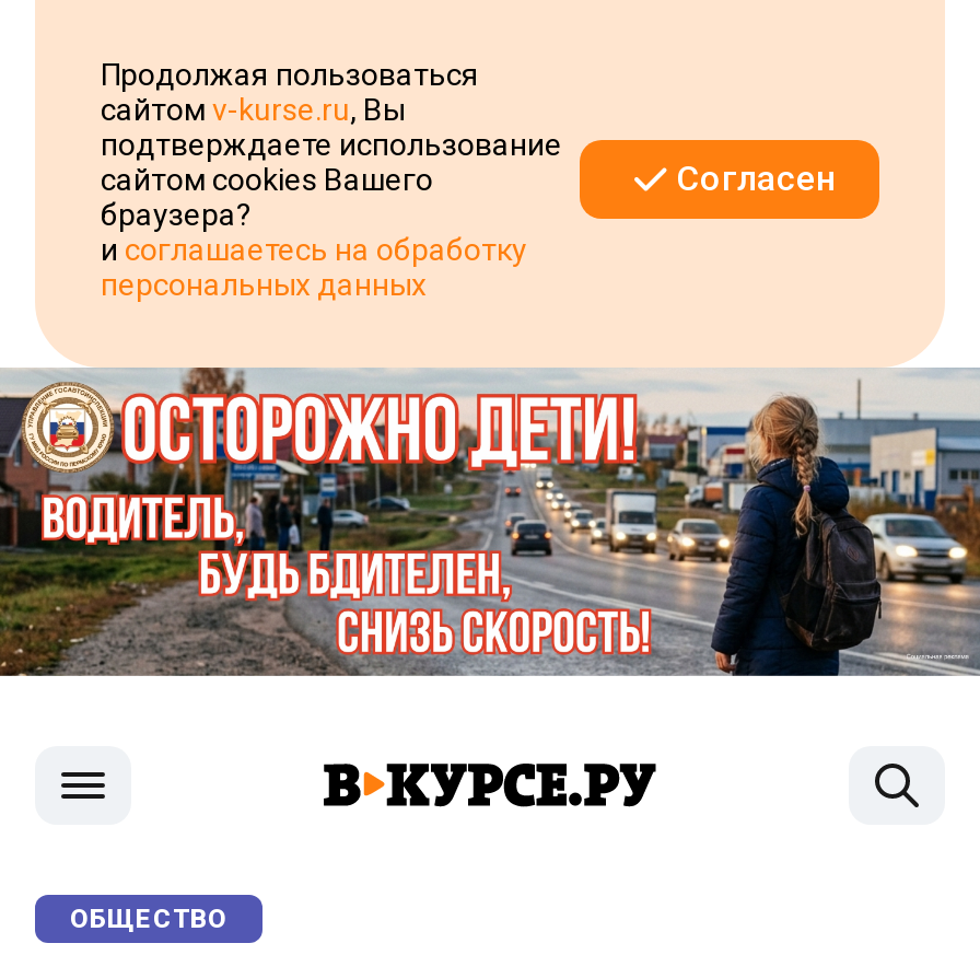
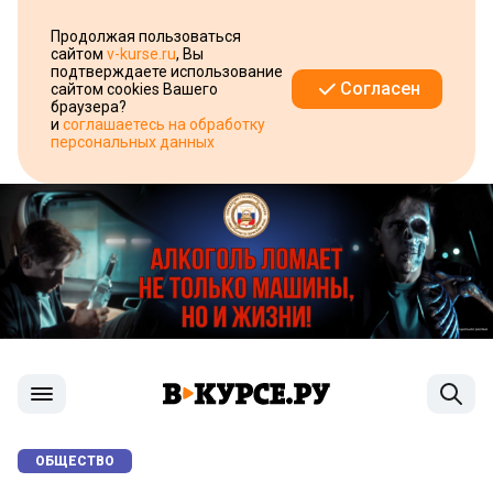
- [image]
+ [image]
